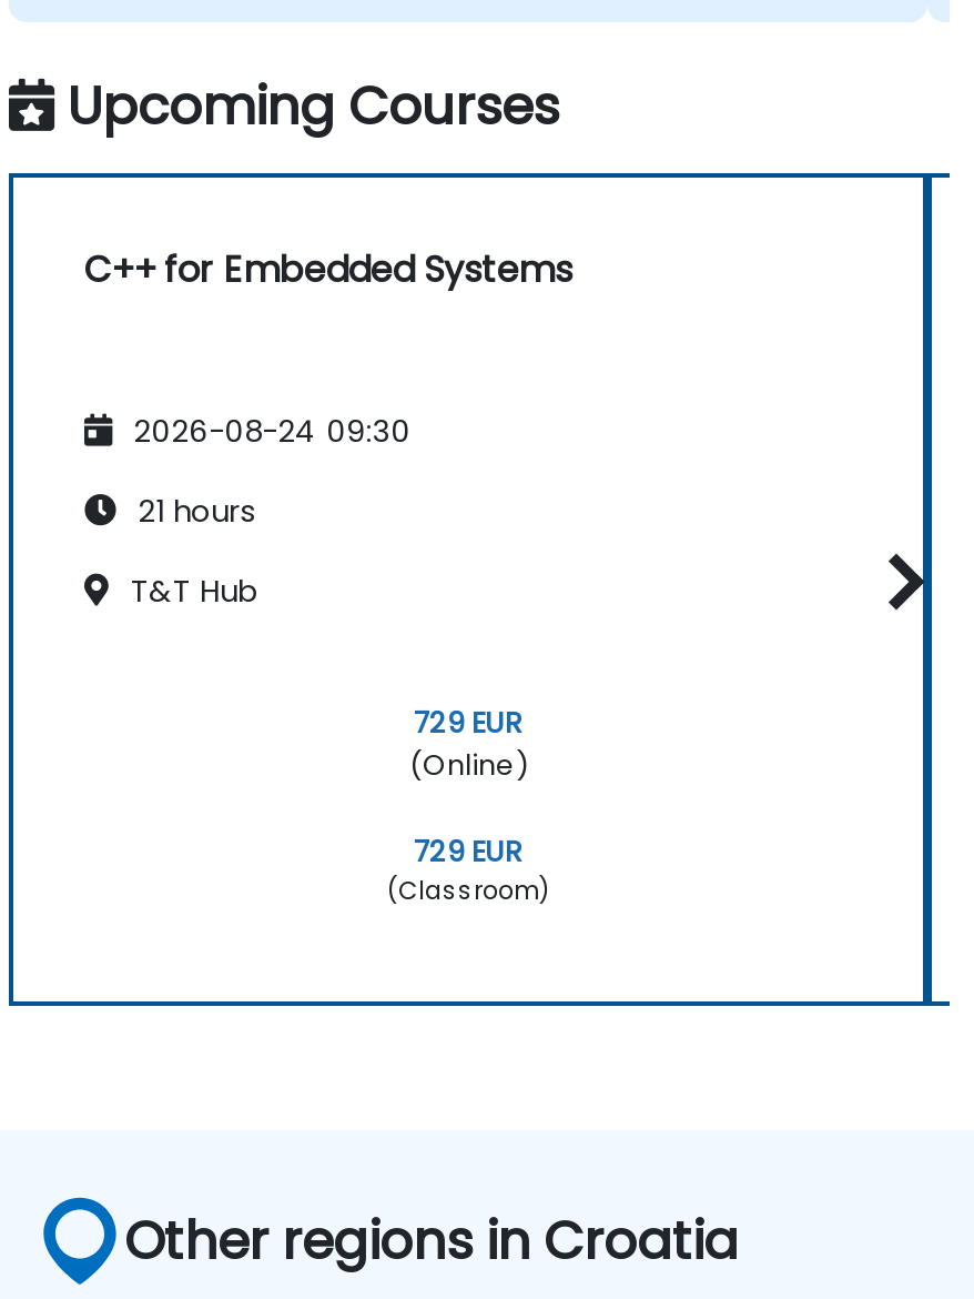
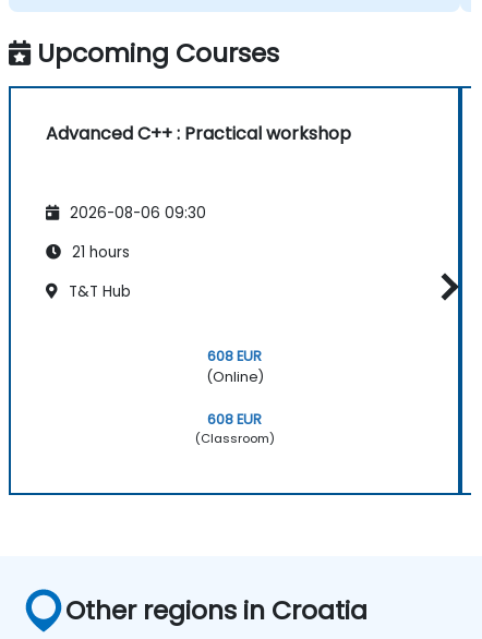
- C++ for Embedded Systems
+ Advanced C++ : Practical workshop

- 2026-08-24 09:30
+ 2026-08-06 09:30

- 729 EUR
+ 608 EUR

- 729 EUR
+ 608 EUR
